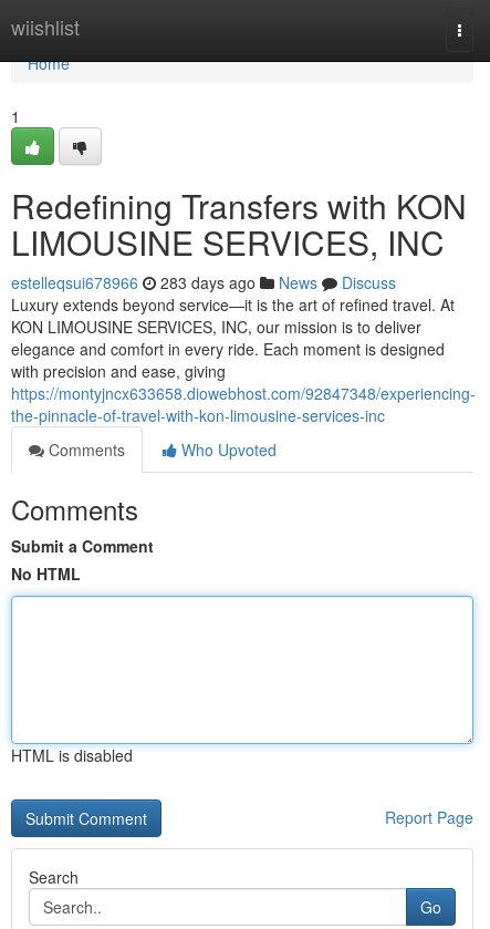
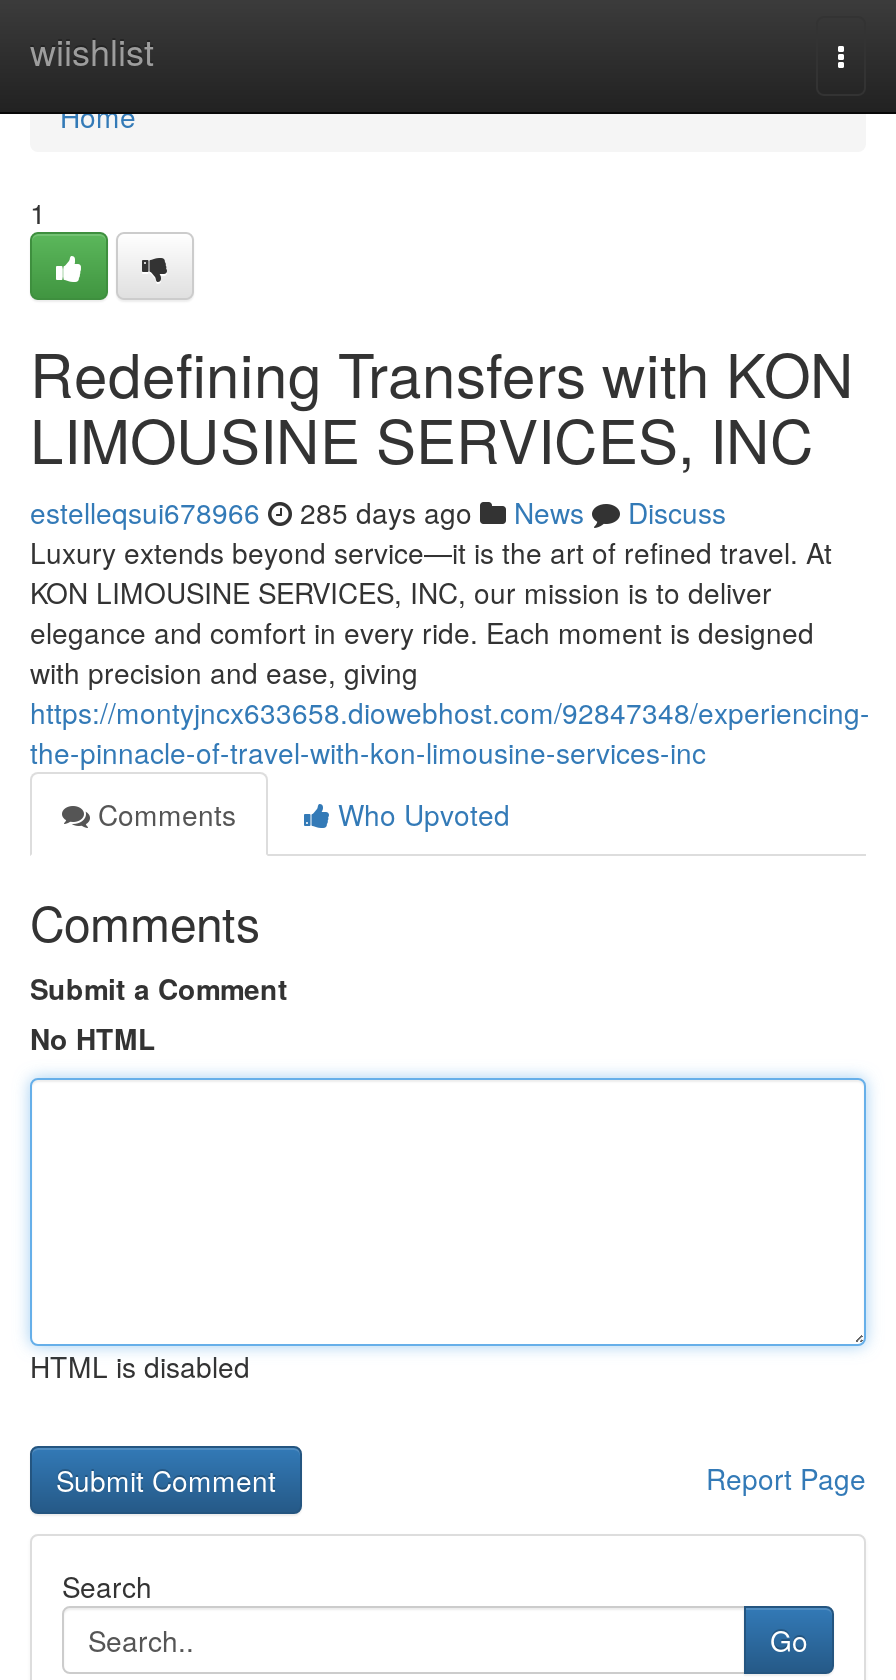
- estelleqsui678966 283 days ago News Discuss
+ estelleqsui678966 285 days ago News Discuss
